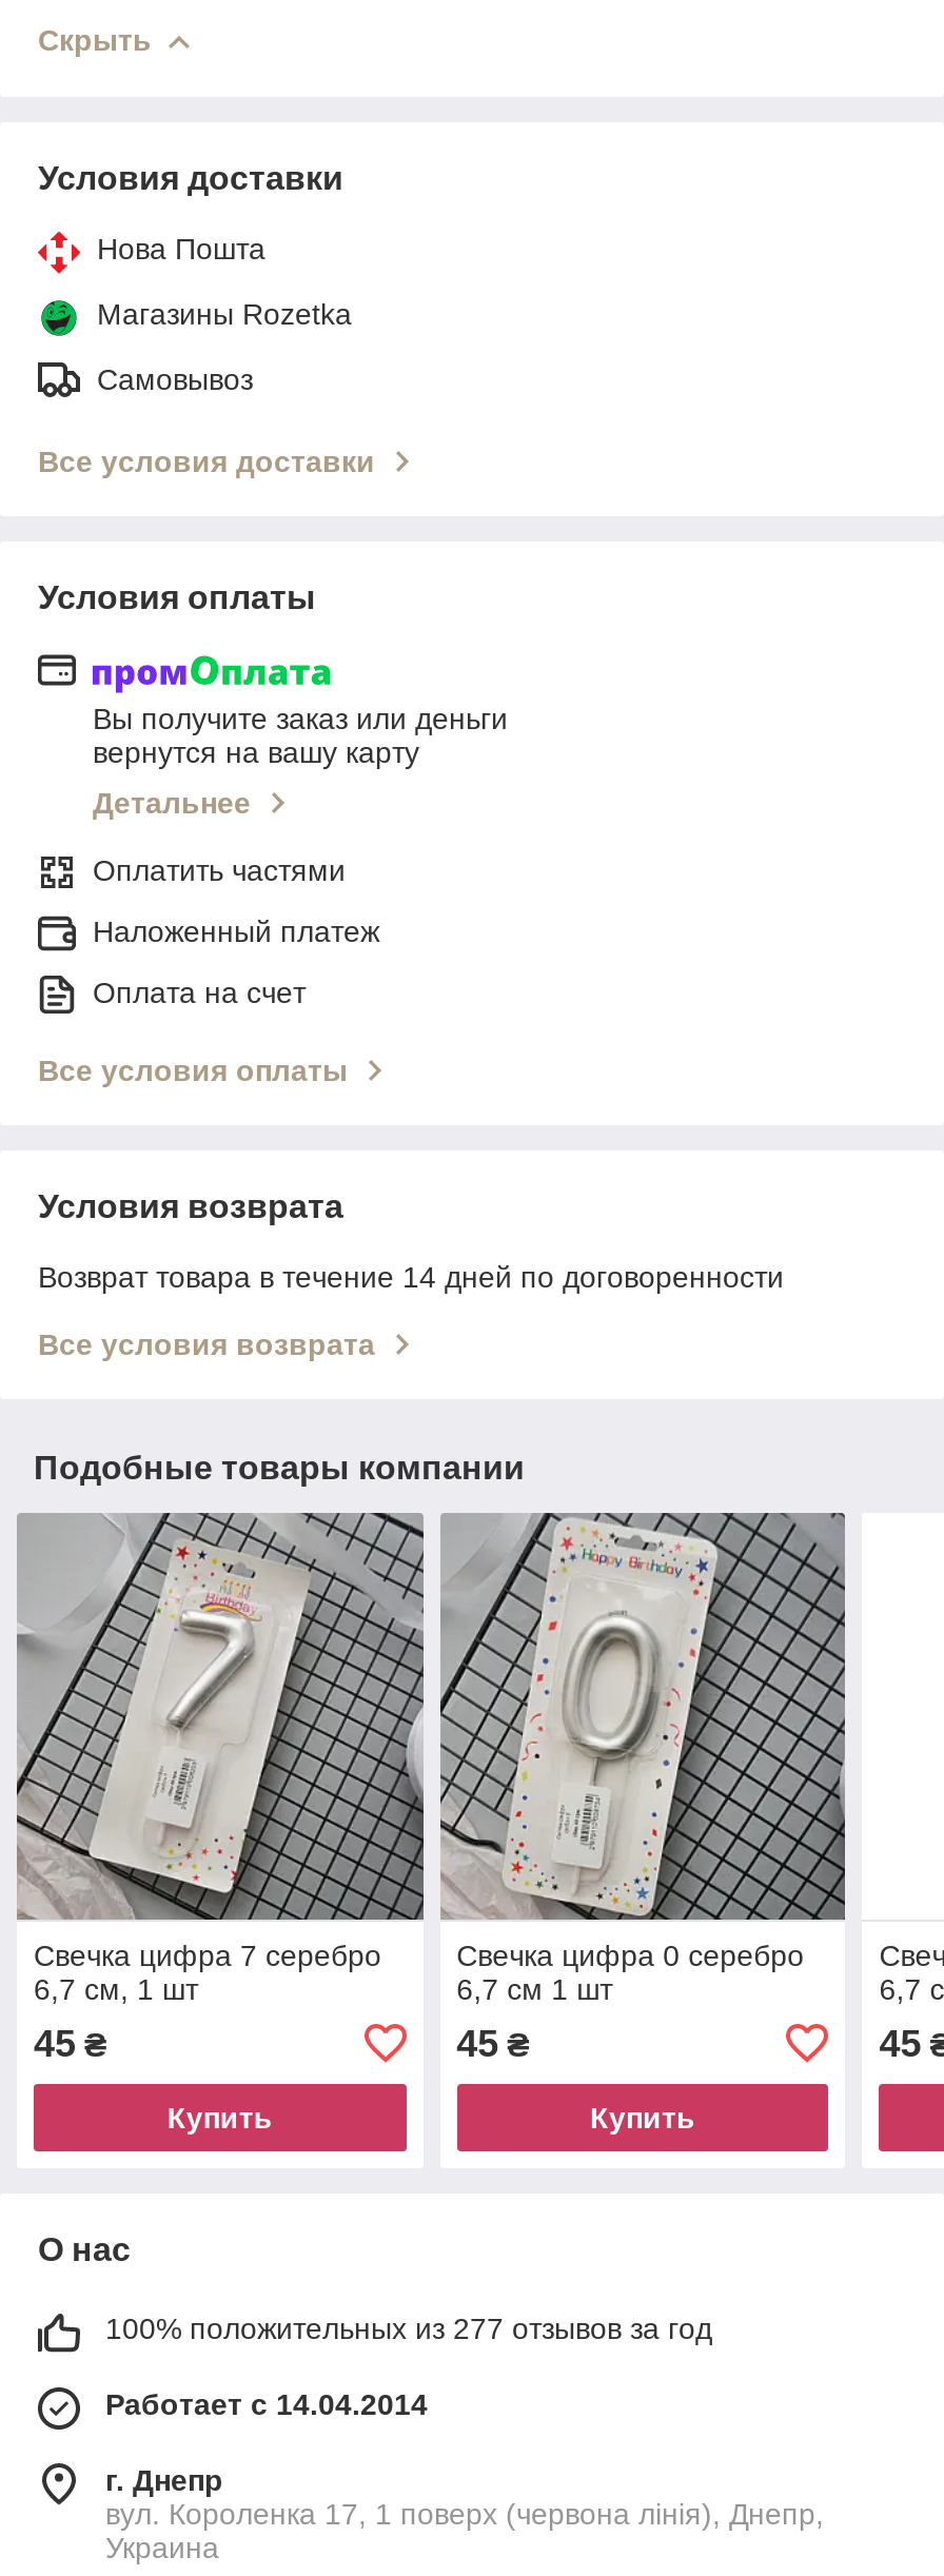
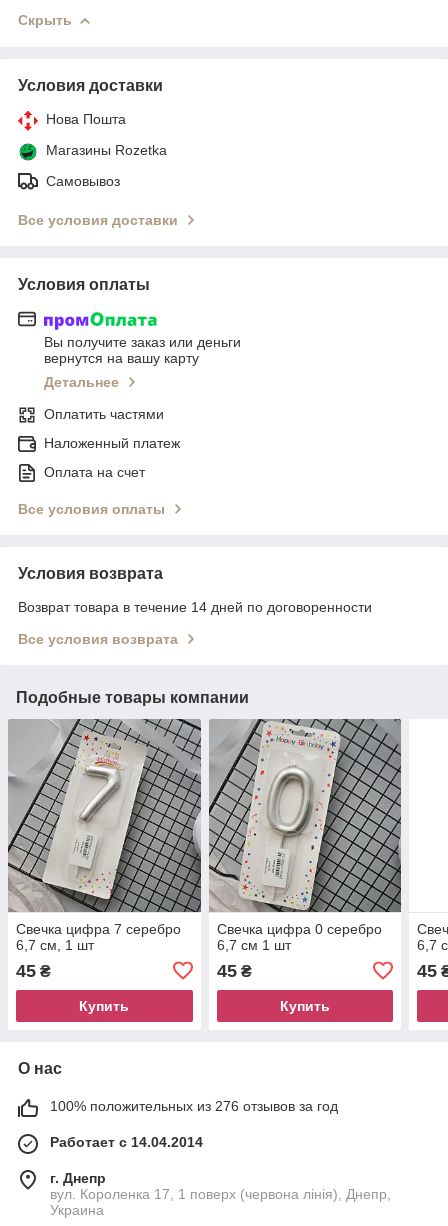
- 100% положительных из 277 отзывов за год
+ 100% положительных из 276 отзывов за год
